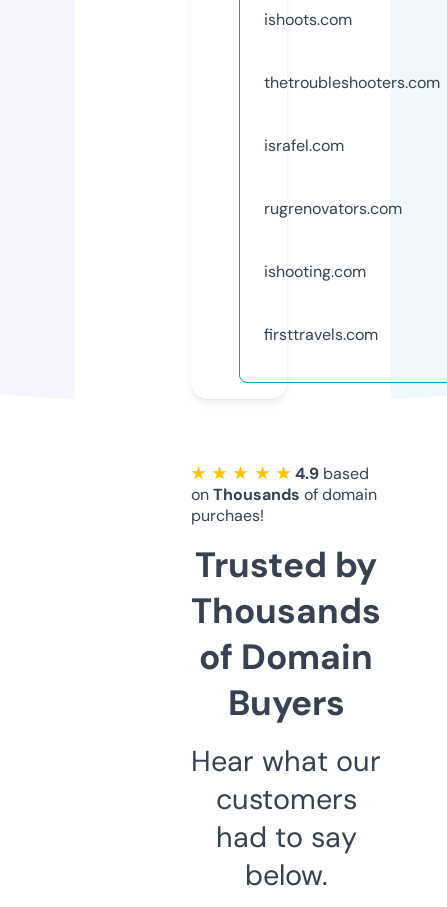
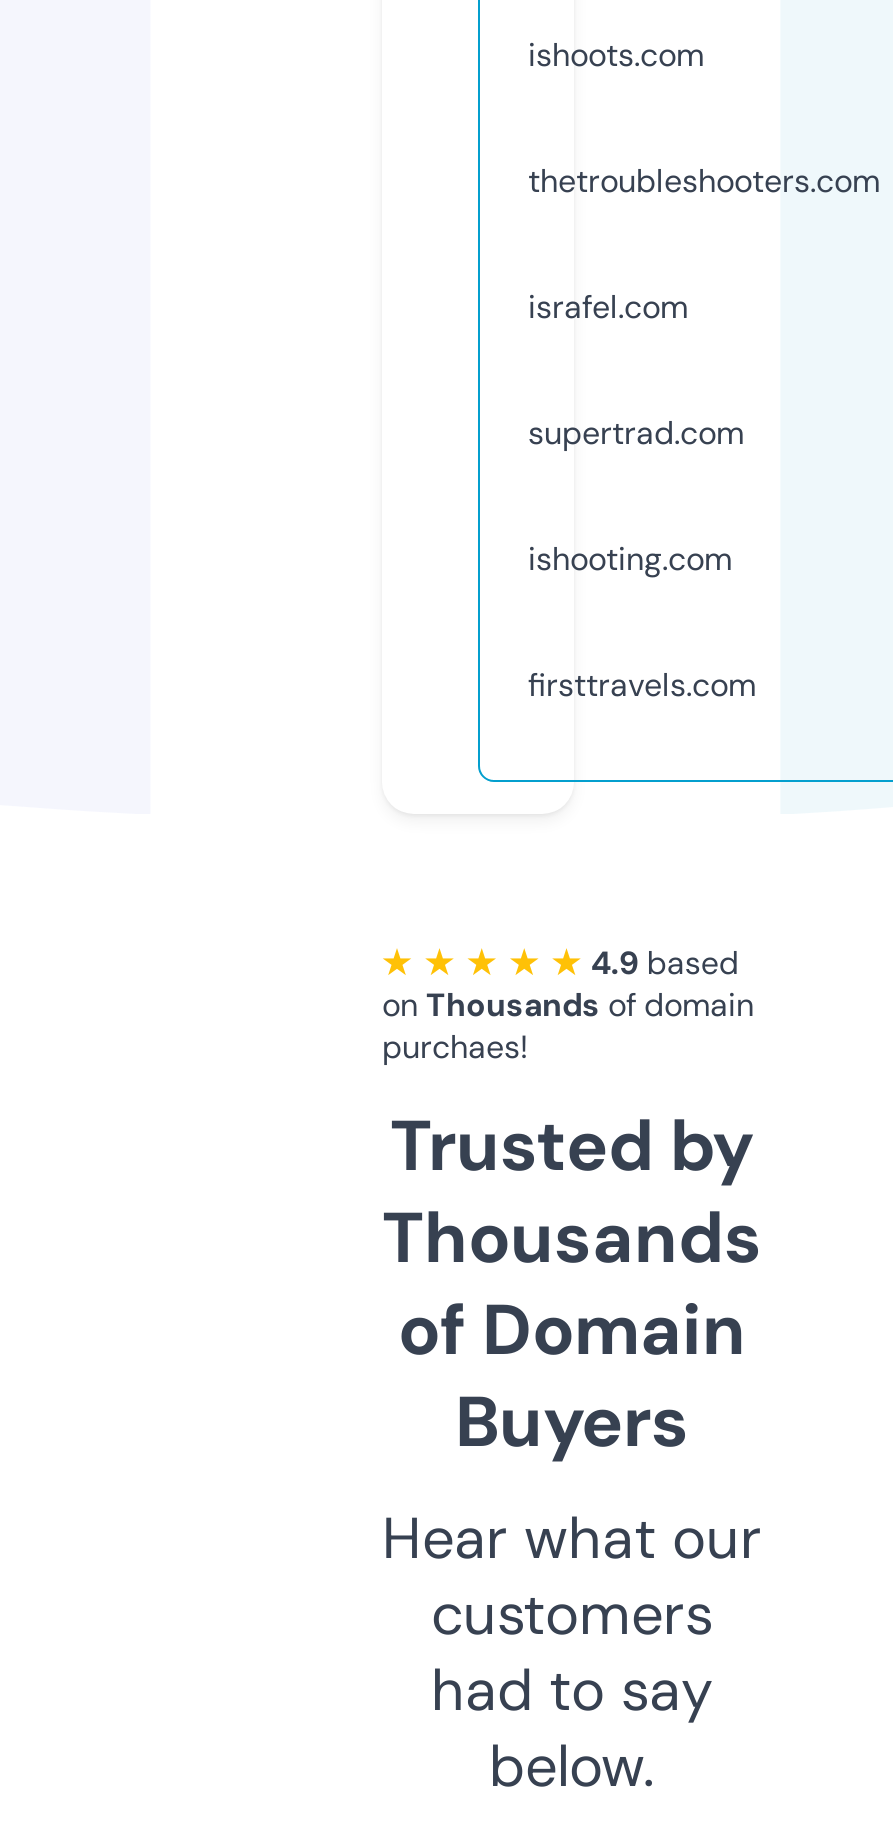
- rugrenovators.com
+ supertrad.com
